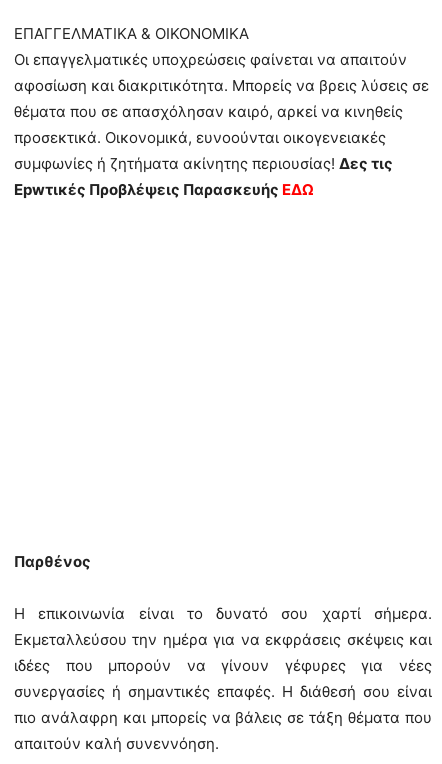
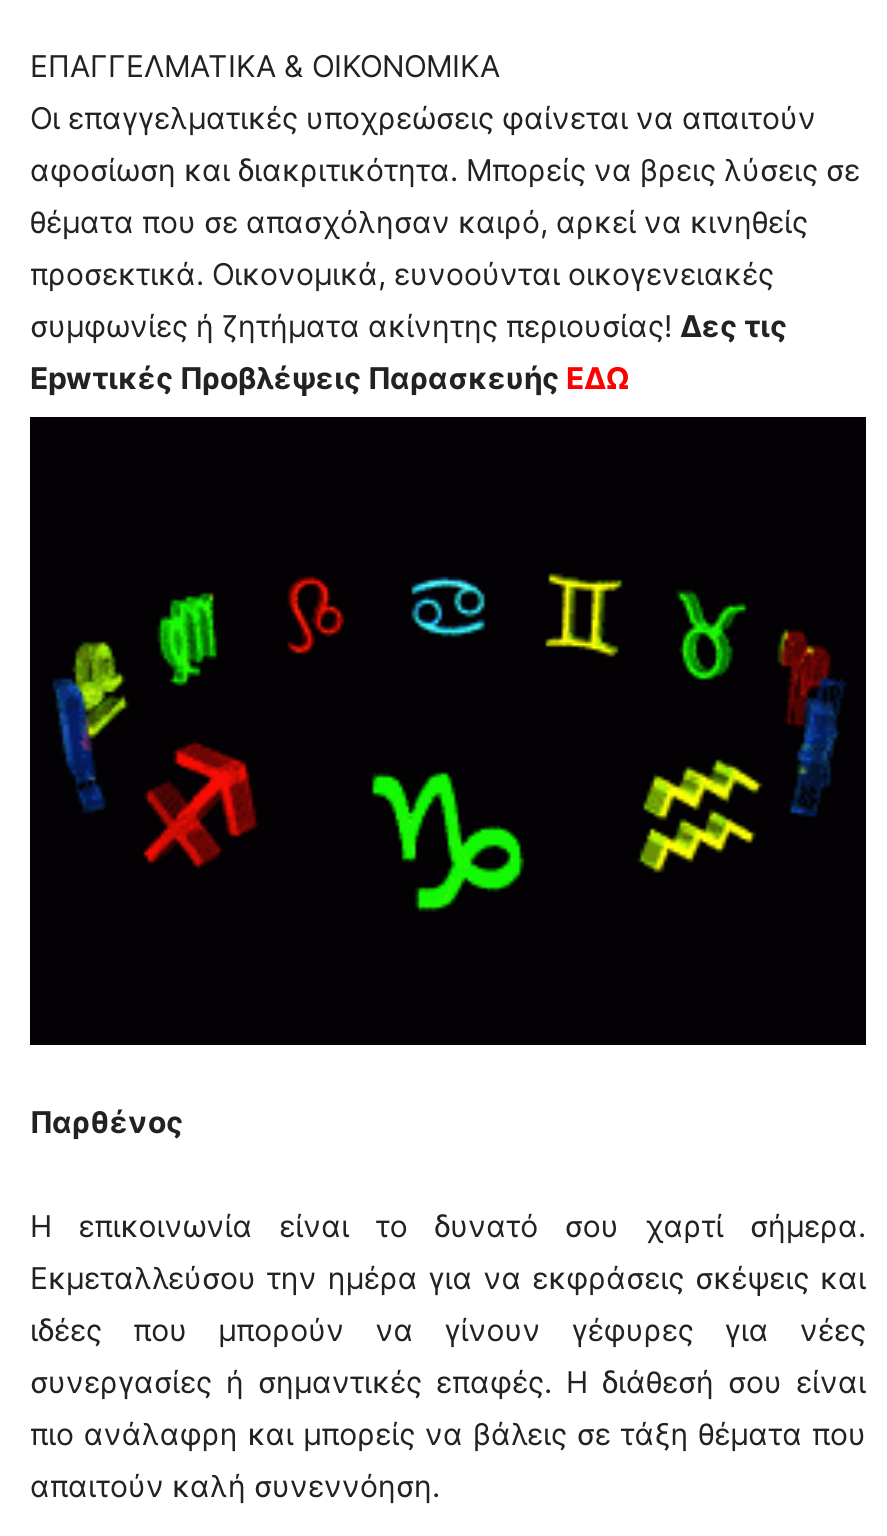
+ [image]
